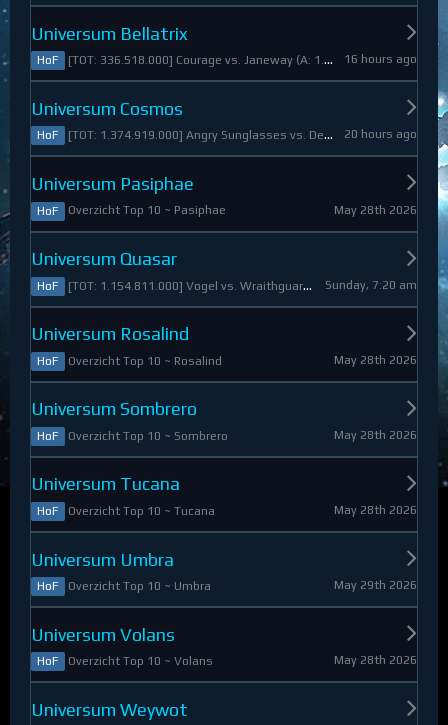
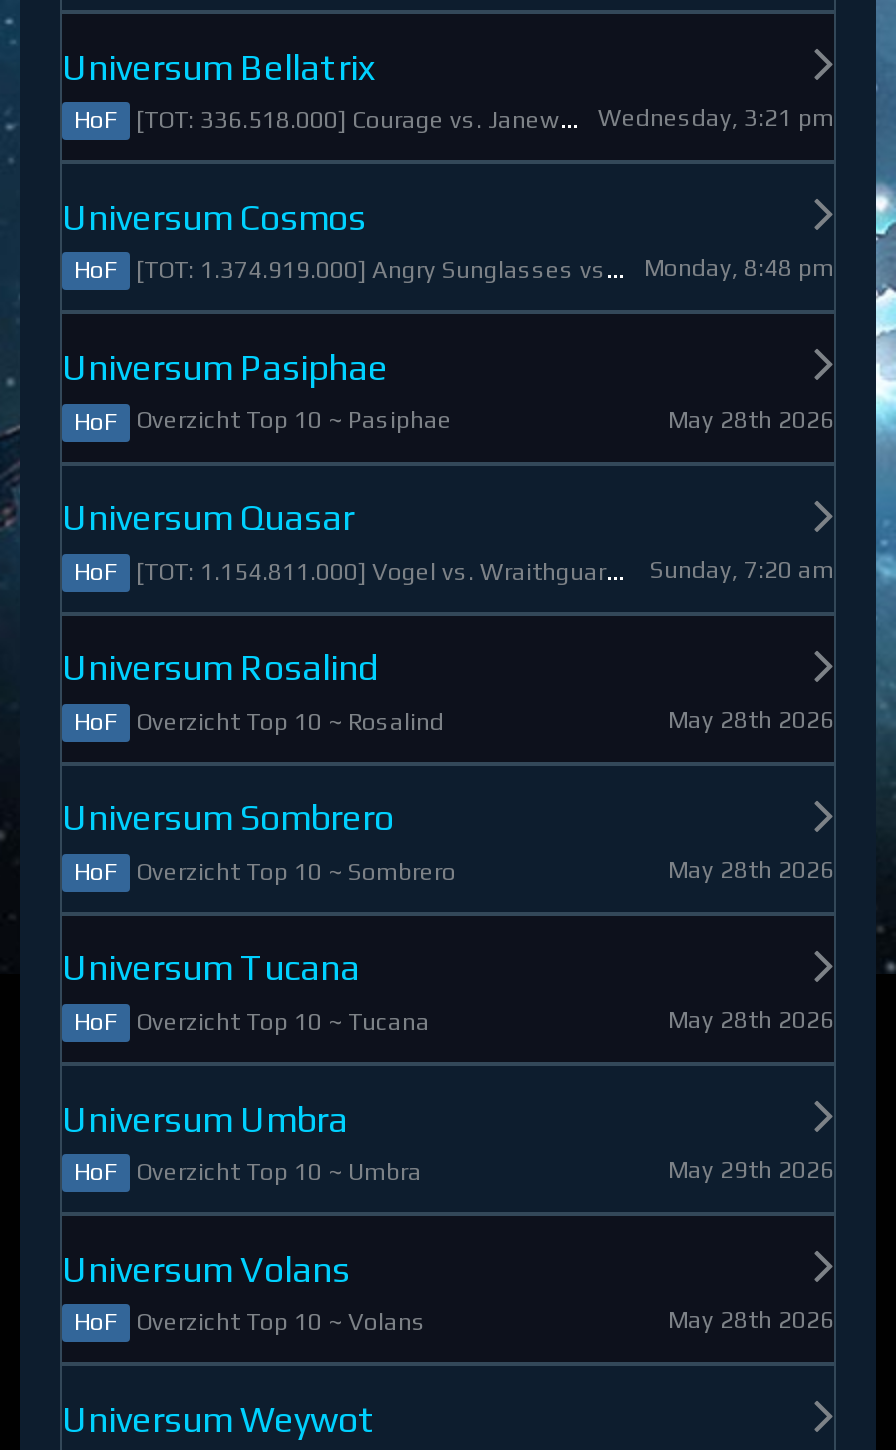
- 16 hours ago
+ Wednesday, 3:21 pm

- 20 hours ago
+ Monday, 8:48 pm
